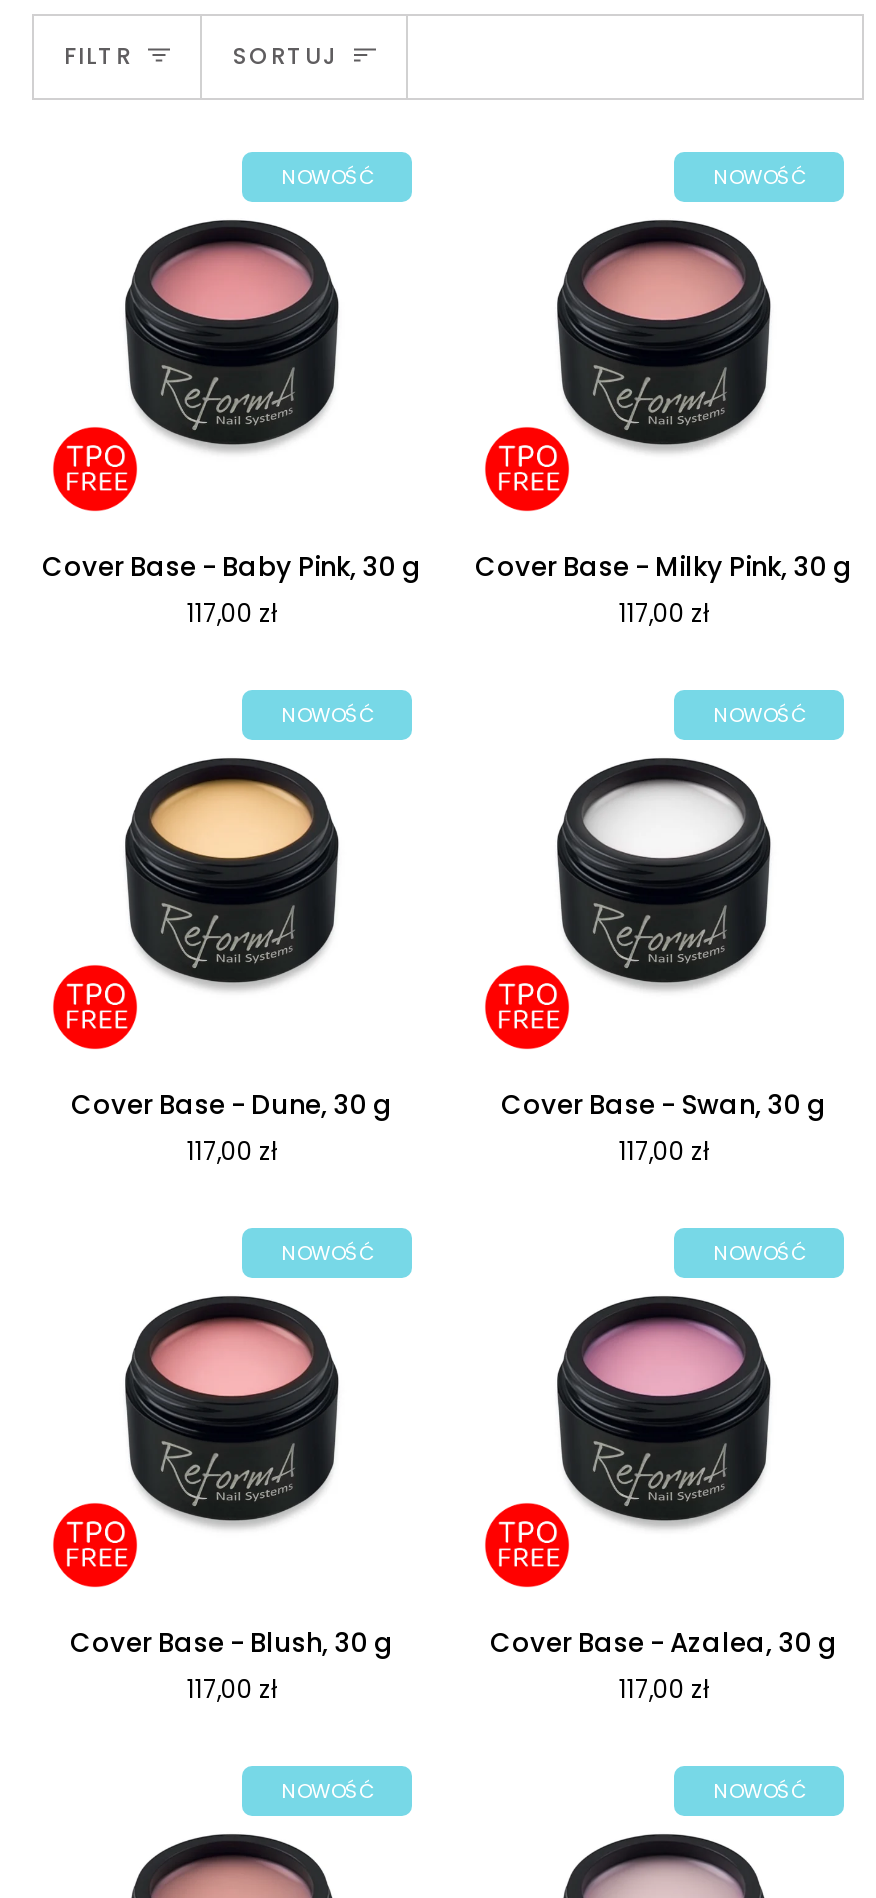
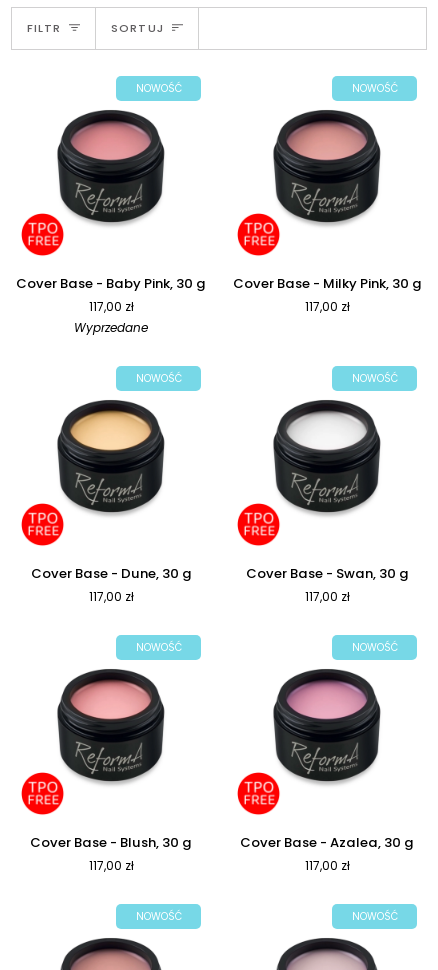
+ Wyprzedane
